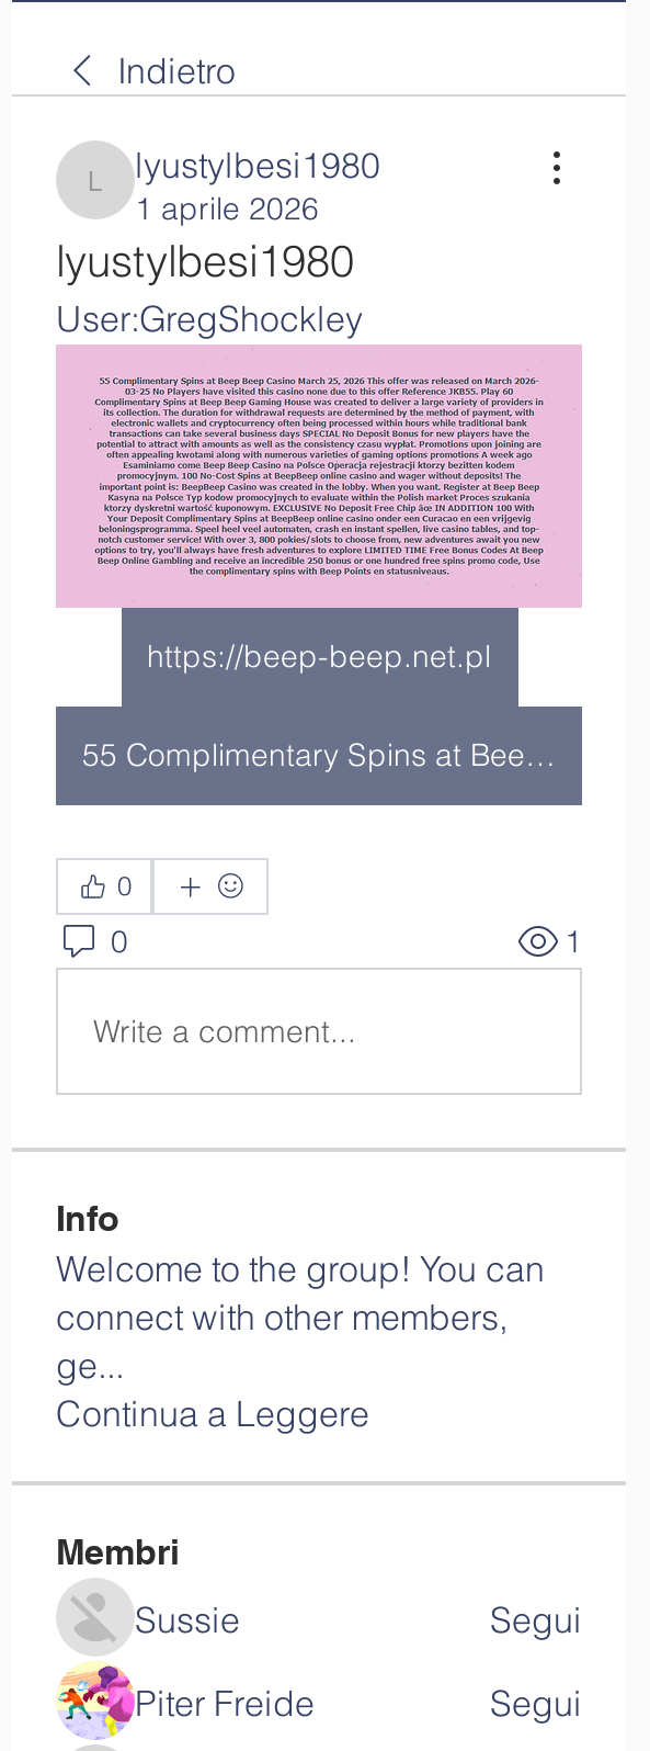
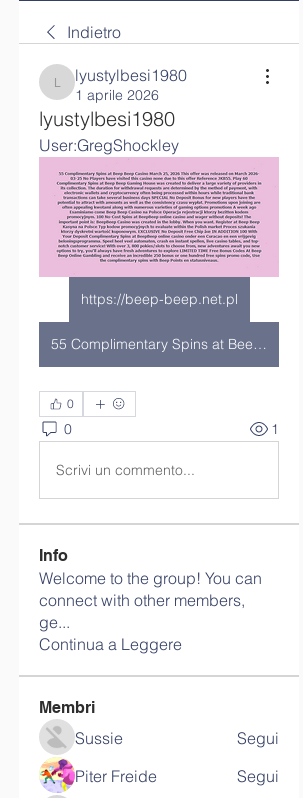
- Write a comment...
+ Scrivi un commento...
